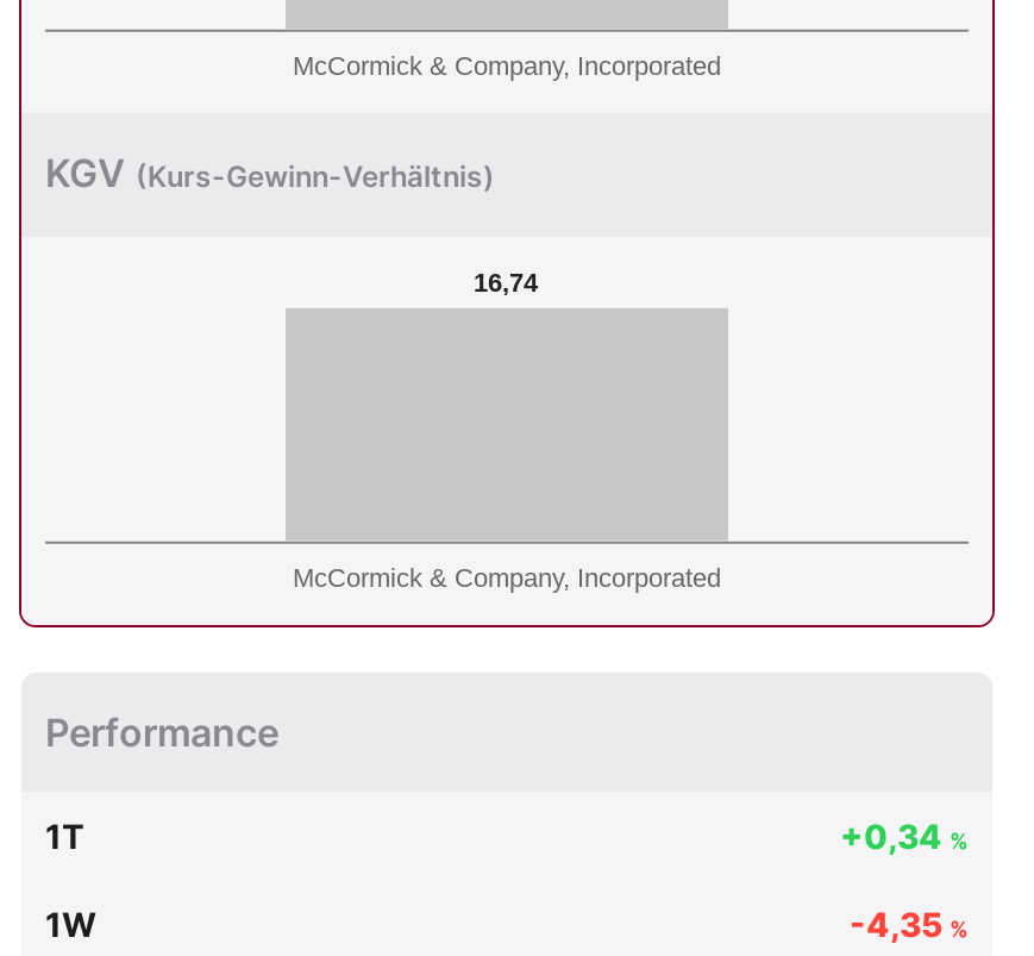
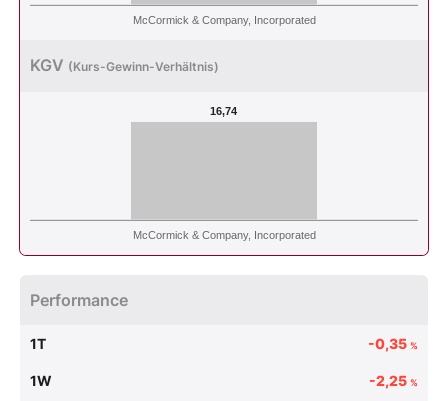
- +0,34%
+ -0,35%

- -4,35%
+ -2,25%
